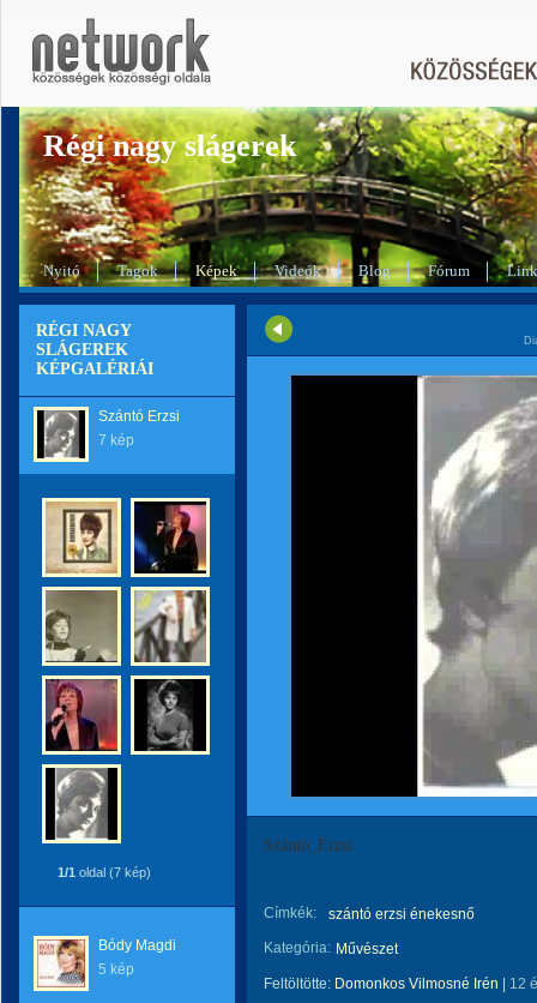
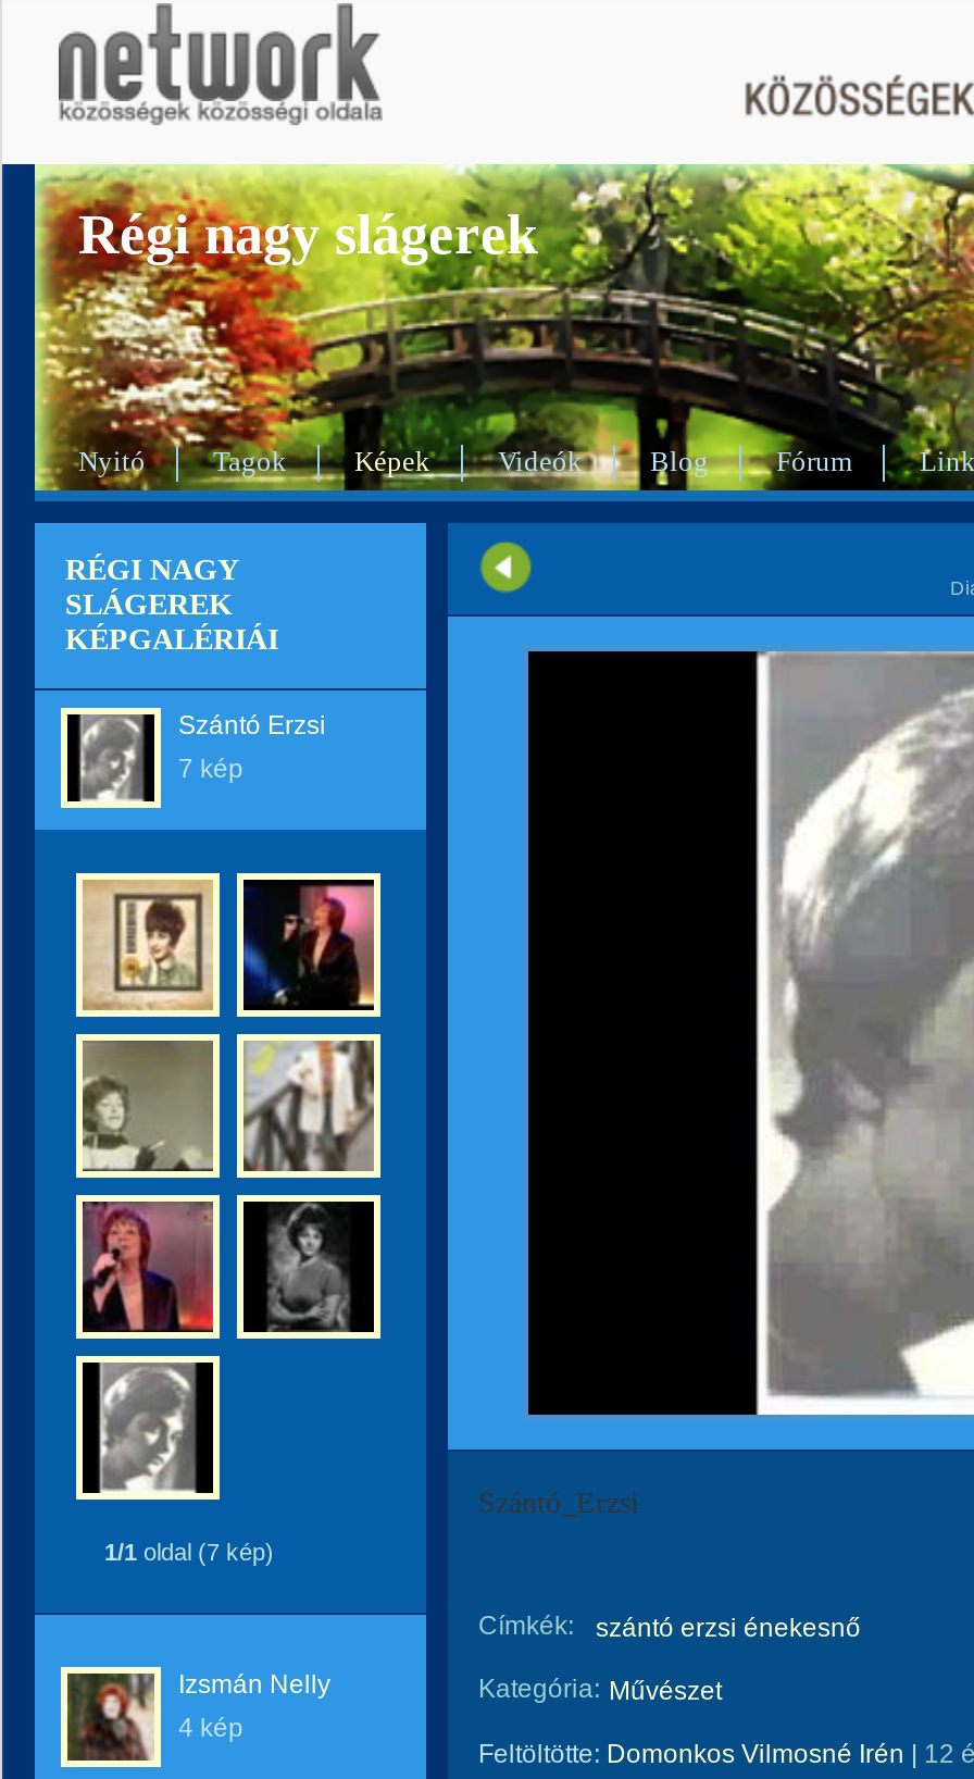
- [image]
- Bódy Magdi
- 5 kép
+ [image]
+ Izsmán Nelly
+ 4 kép
